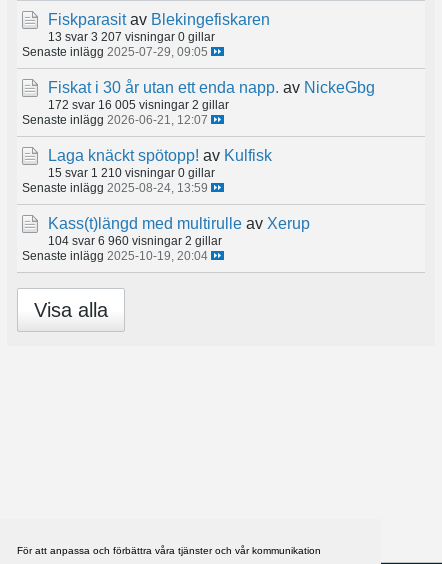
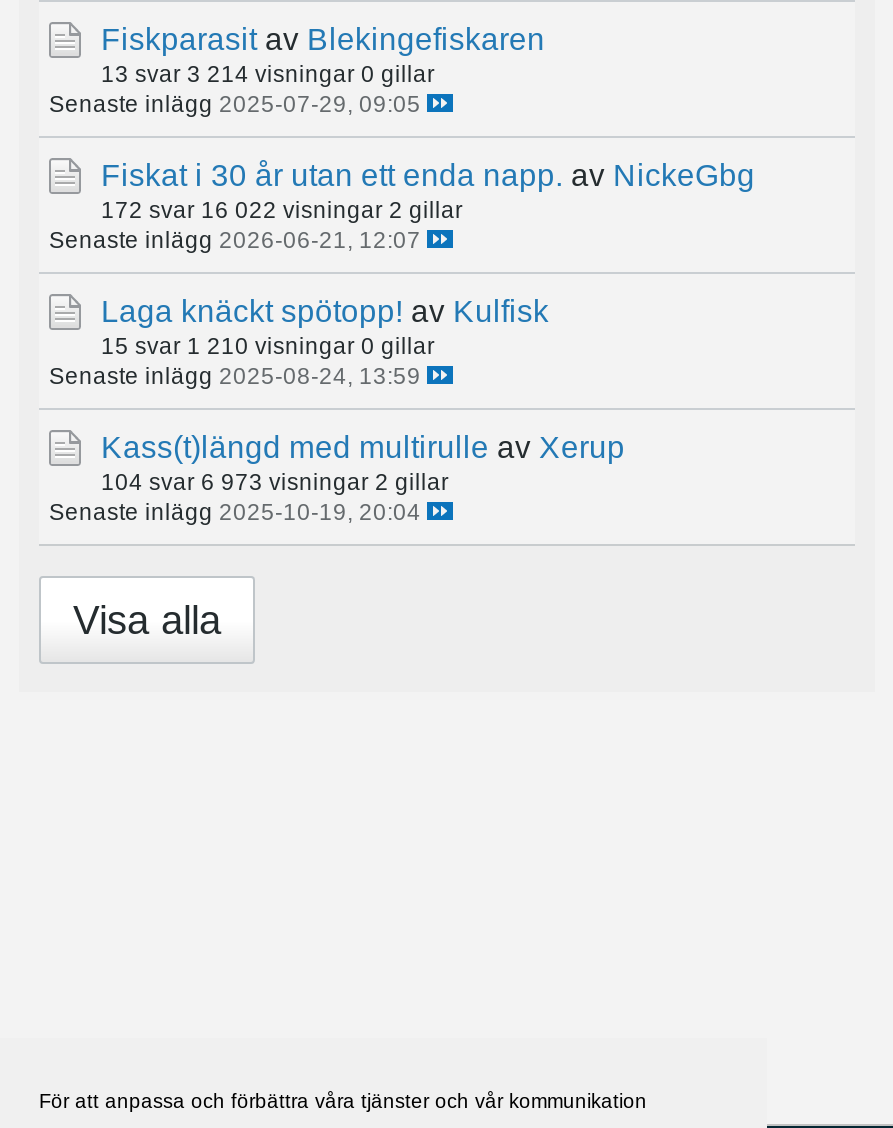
- 13 svar 3 207 visningar 0 gillar
+ 13 svar 3 214 visningar 0 gillar

- 172 svar 16 005 visningar 2 gillar
+ 172 svar 16 022 visningar 2 gillar

- 104 svar 6 960 visningar 2 gillar
+ 104 svar 6 973 visningar 2 gillar
